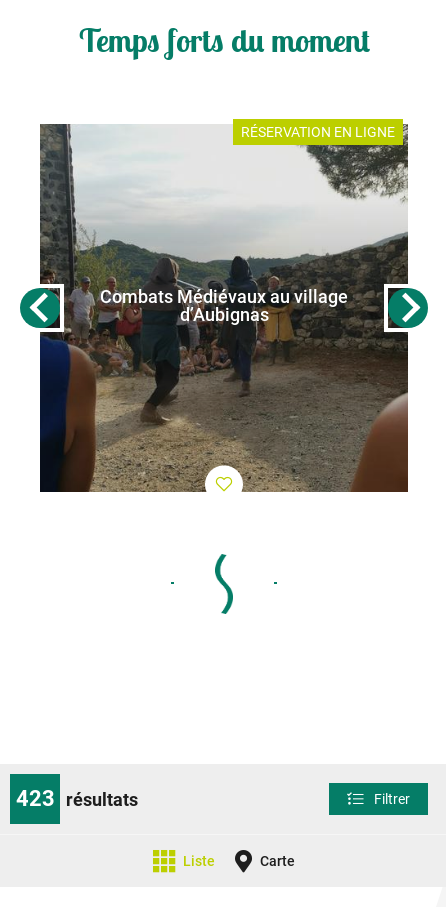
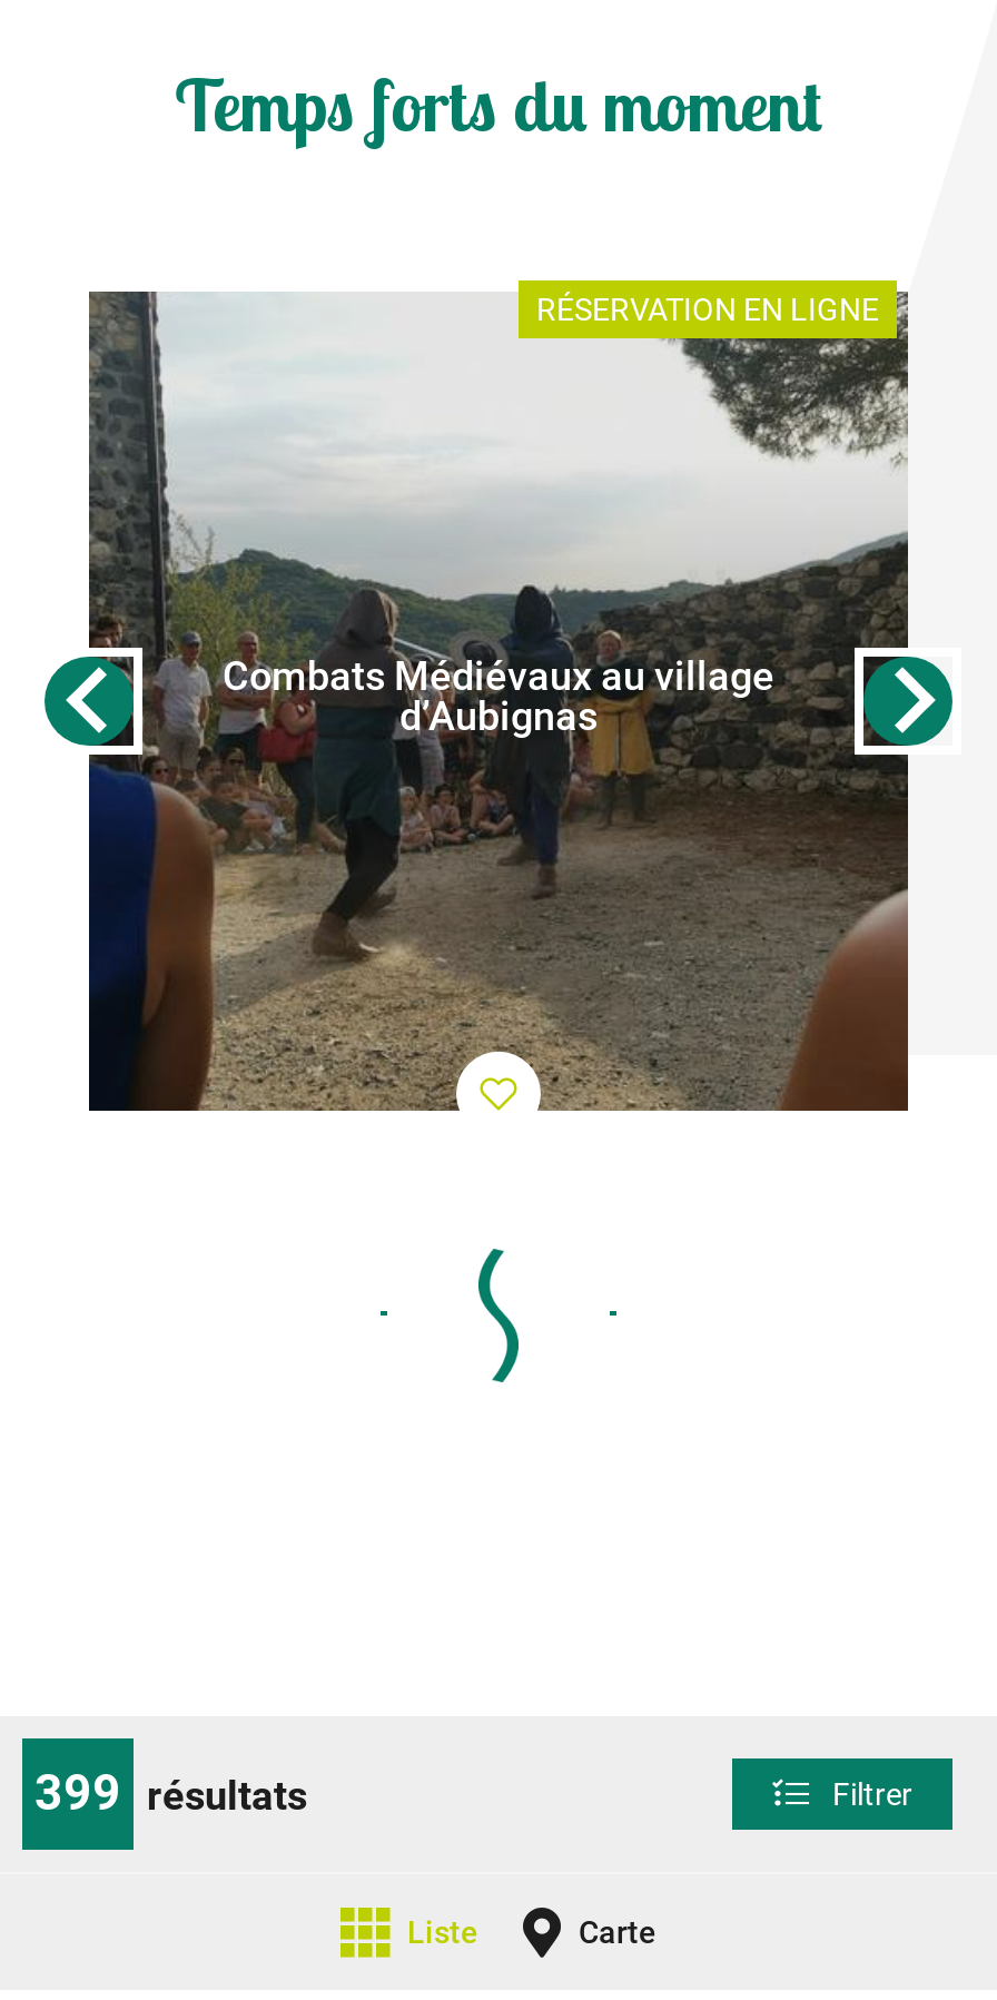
- 423 résultats
+ 399 résultats
